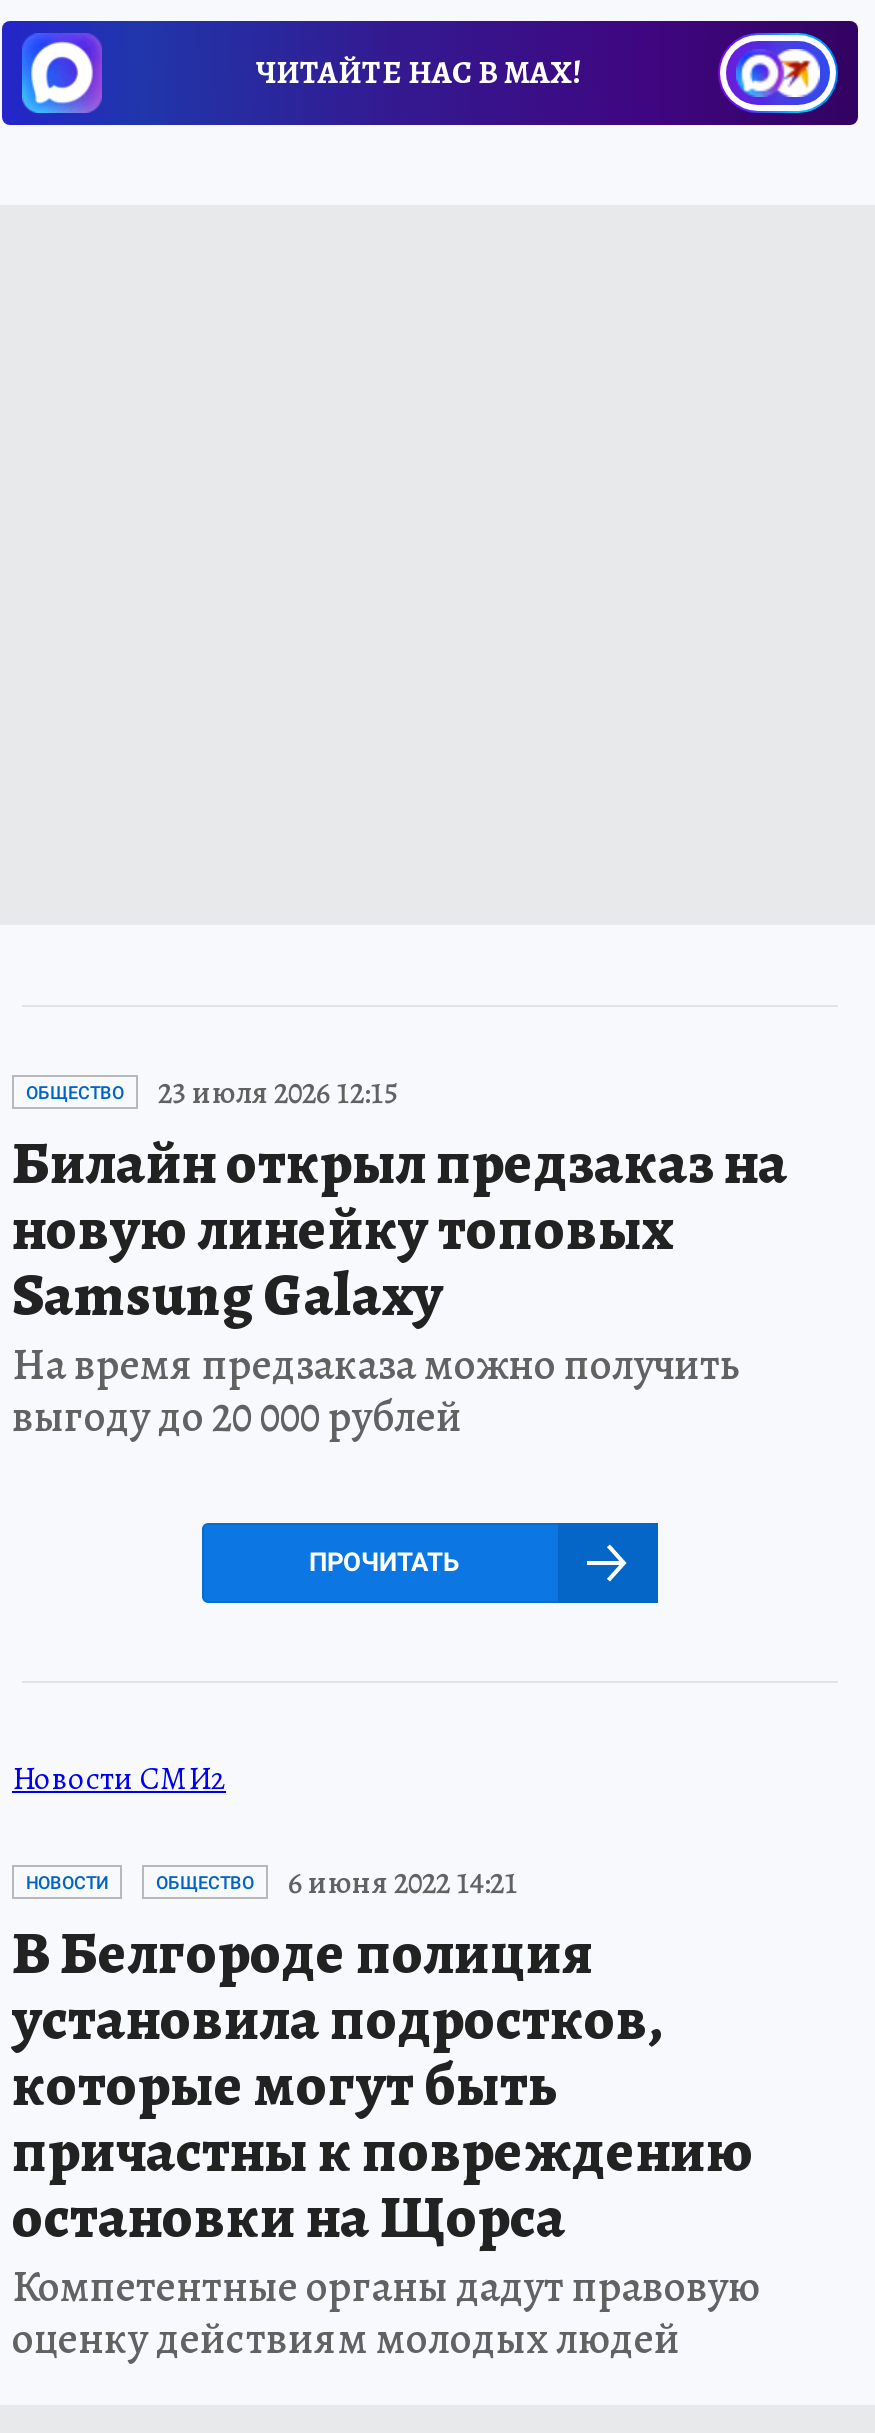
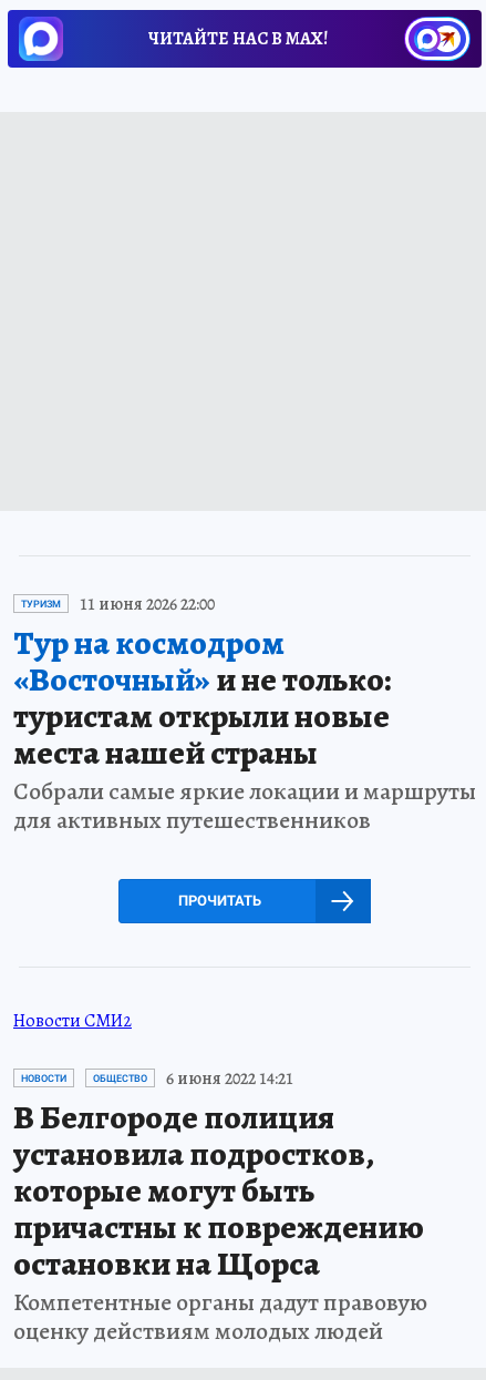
- ОБЩЕСТВО
- 23 июля 2026 12:15
- Билайн открыл предзаказ на
- новую линейку топовых
- Samsung Galaxy
- На время предзаказа можно получить
- выгоду до 20 000 рублей
+ ТУРИЗМ
+ 11 июня 2026 22:00
+ Тур на космодром
+ «Восточный»и не только:
+ туристам открыли новые
+ места нашей страны
+ Собрали самые яркие локации и маршруты
+ для активных путешественников
